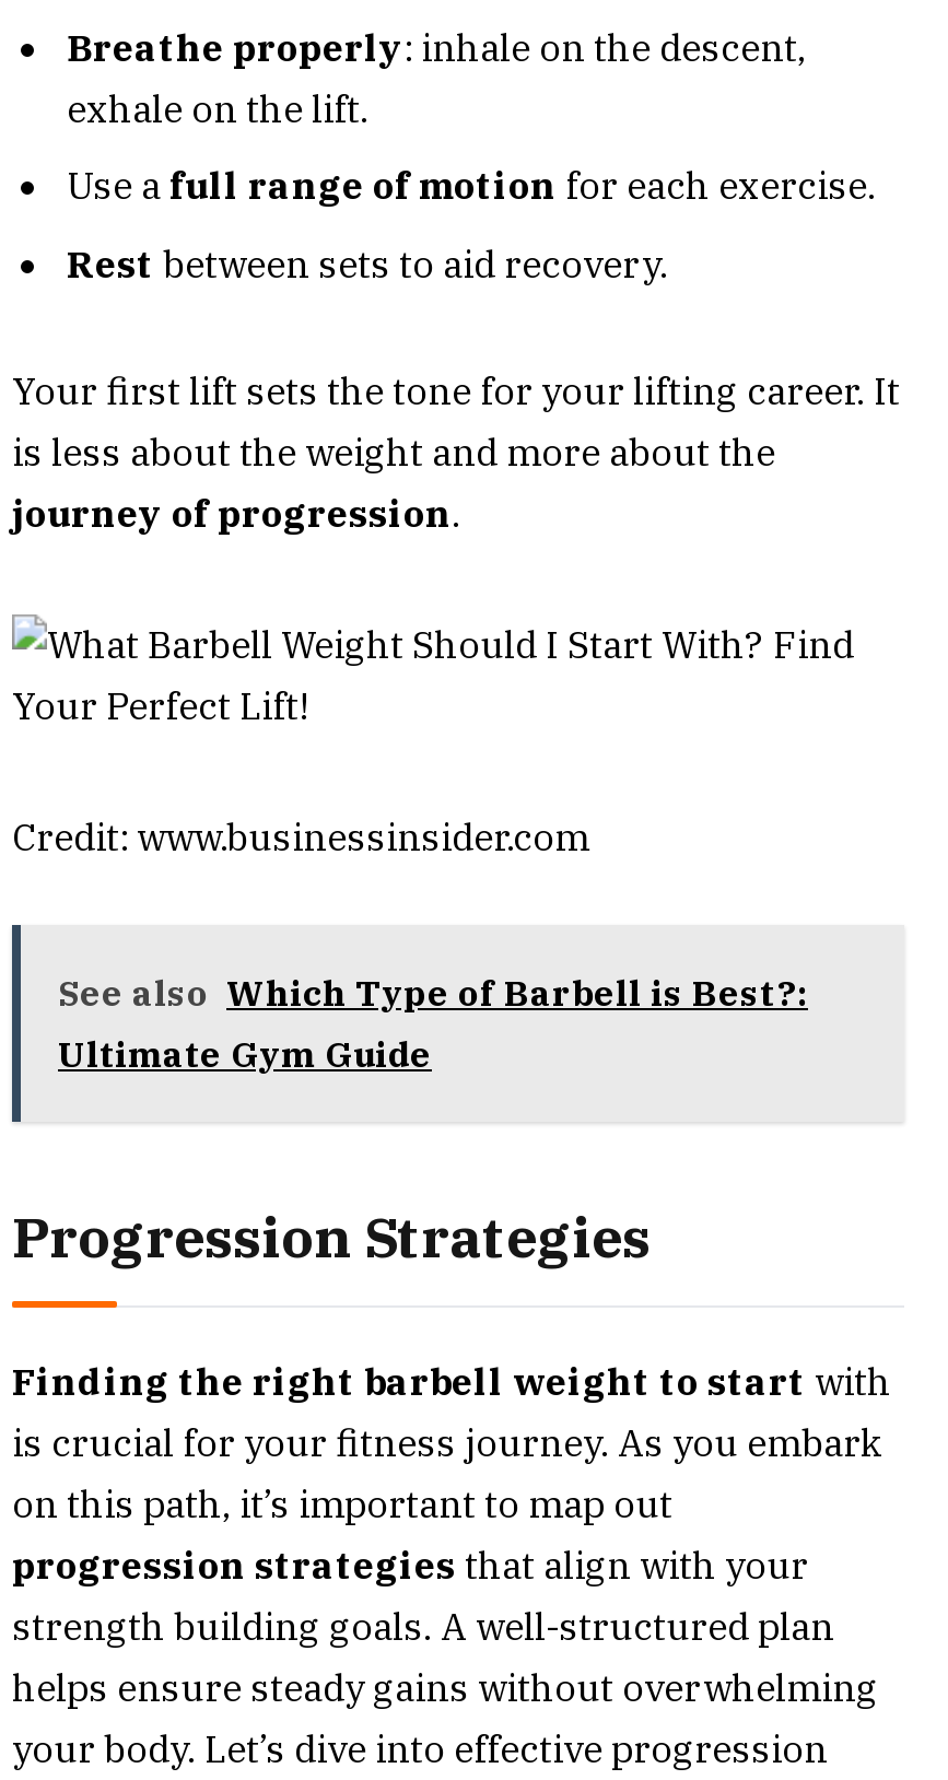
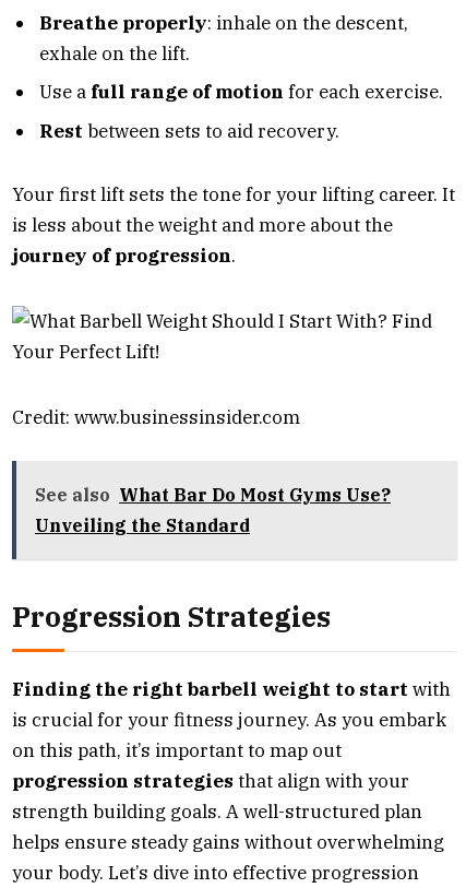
- See also Which Type of Barbell is Best?:
- Ultimate Gym Guide
+ See also What Bar Do Most Gyms Use?
+ Unveiling the Standard
